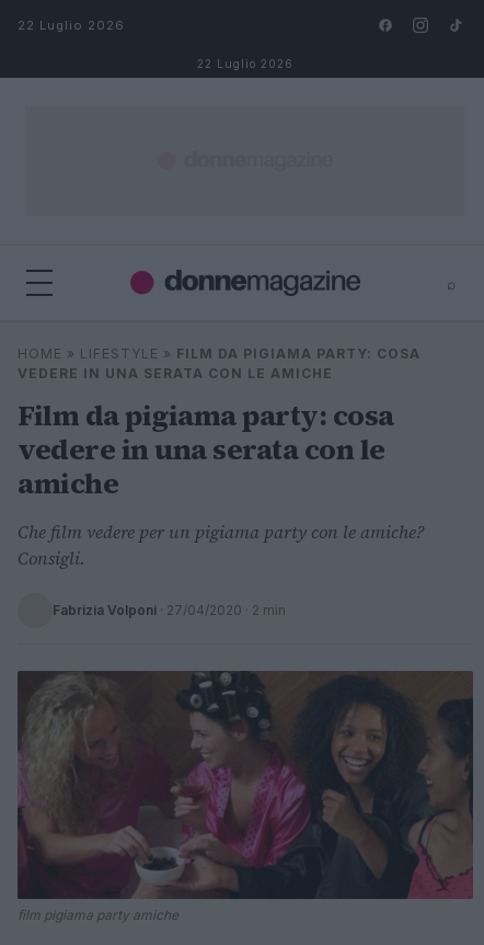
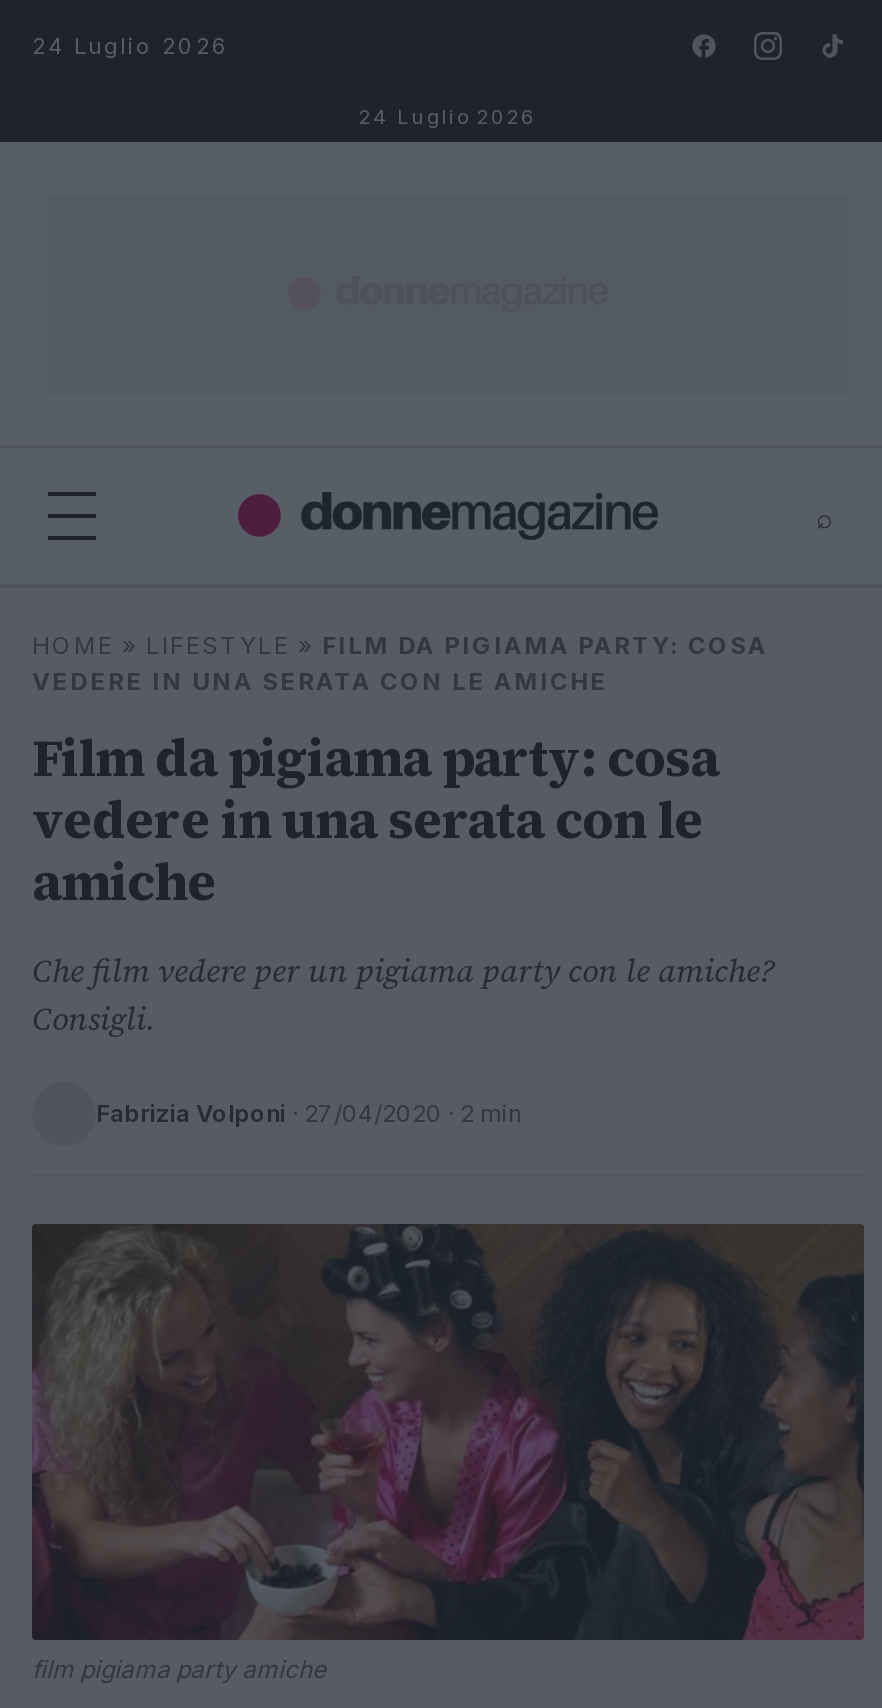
- 22 Luglio 2026
+ 24 Luglio 2026

- 22 Luglio 2026
+ 24 Luglio 2026
